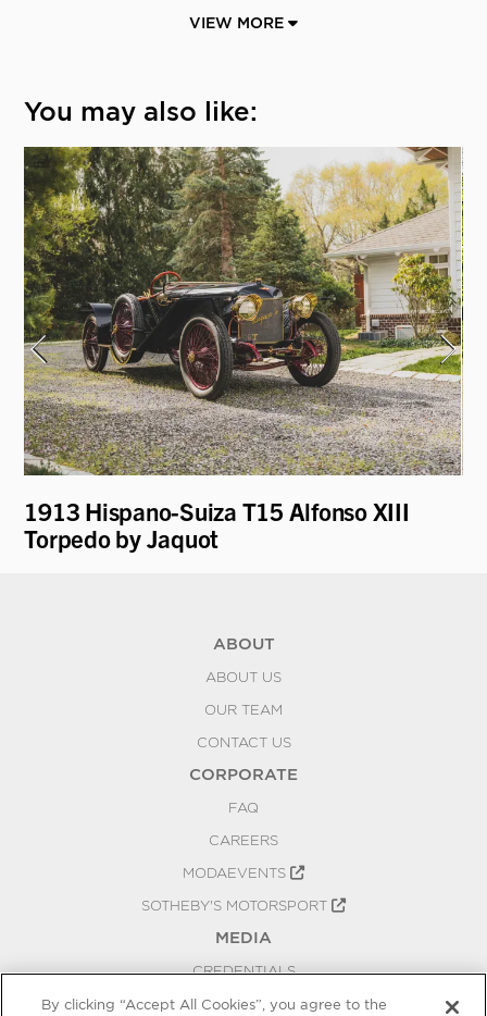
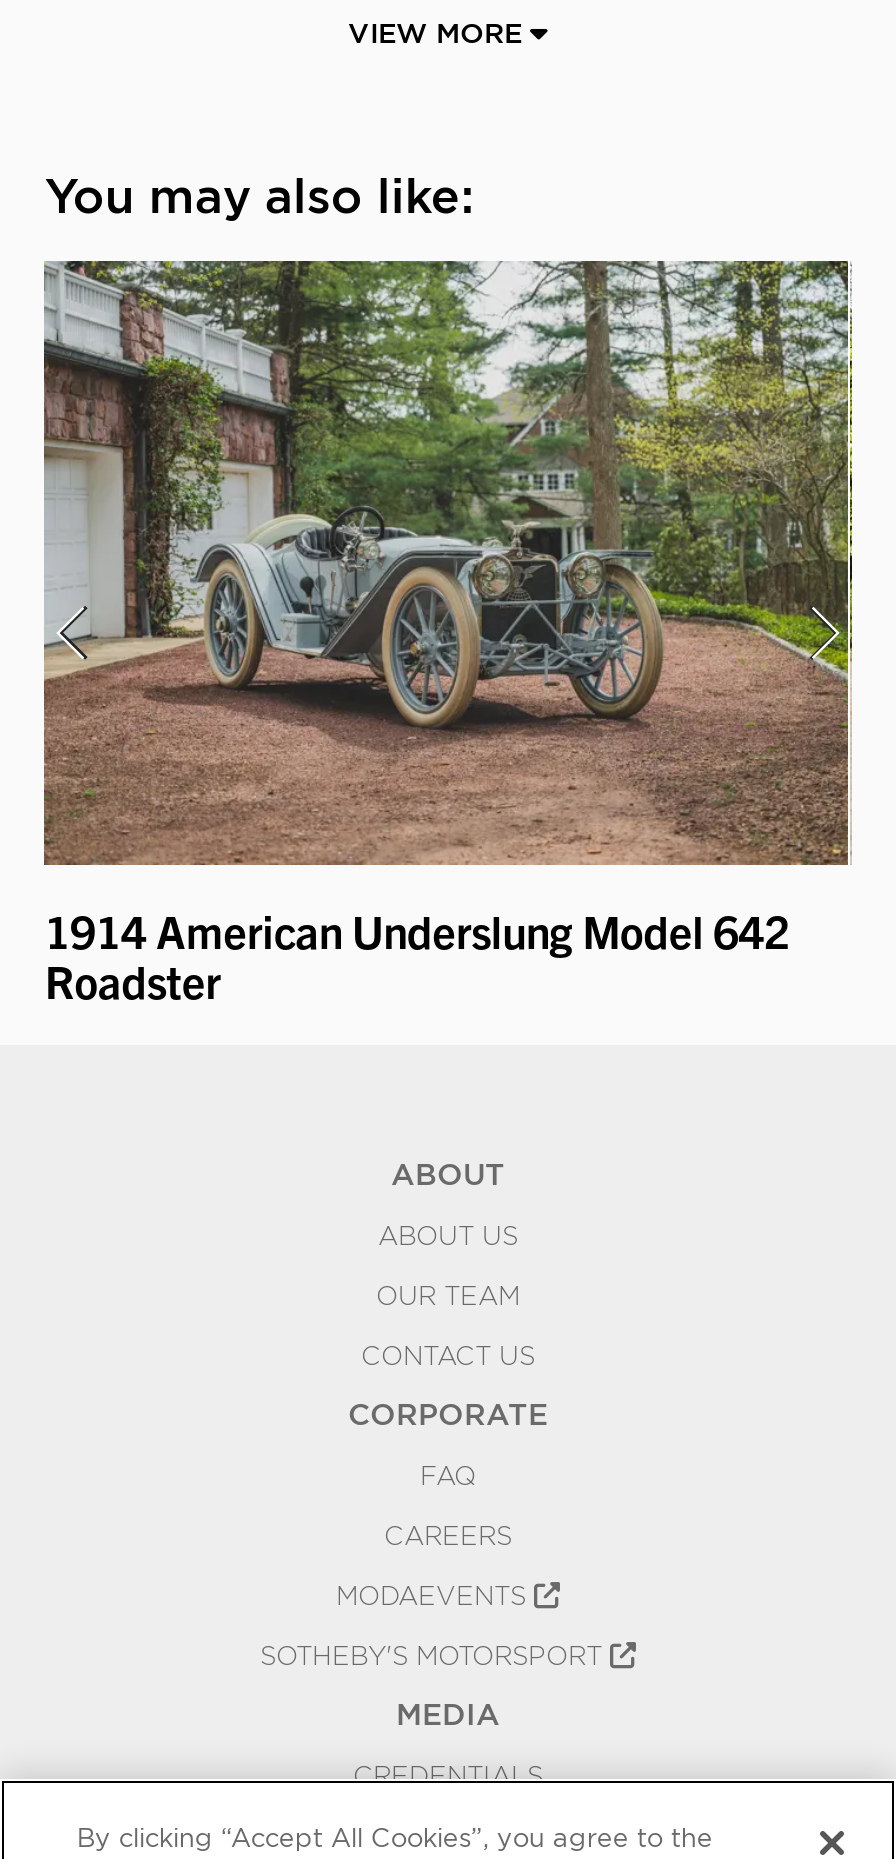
- [image]
- 1913 Hispano-Suiza T15 Alfonso XIII
- Torpedo by Jaquot
+ [image]
+ 1914 American Underslung Model 642
+ Roadster
